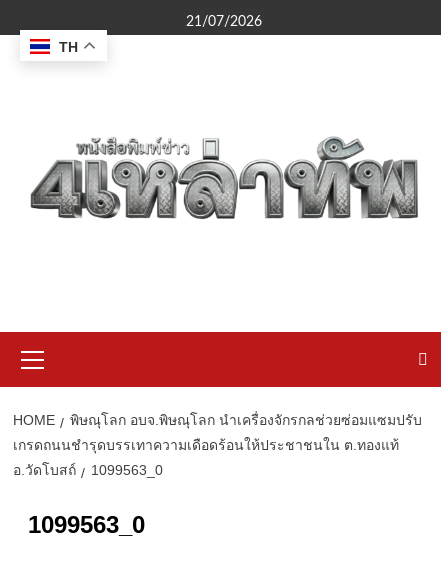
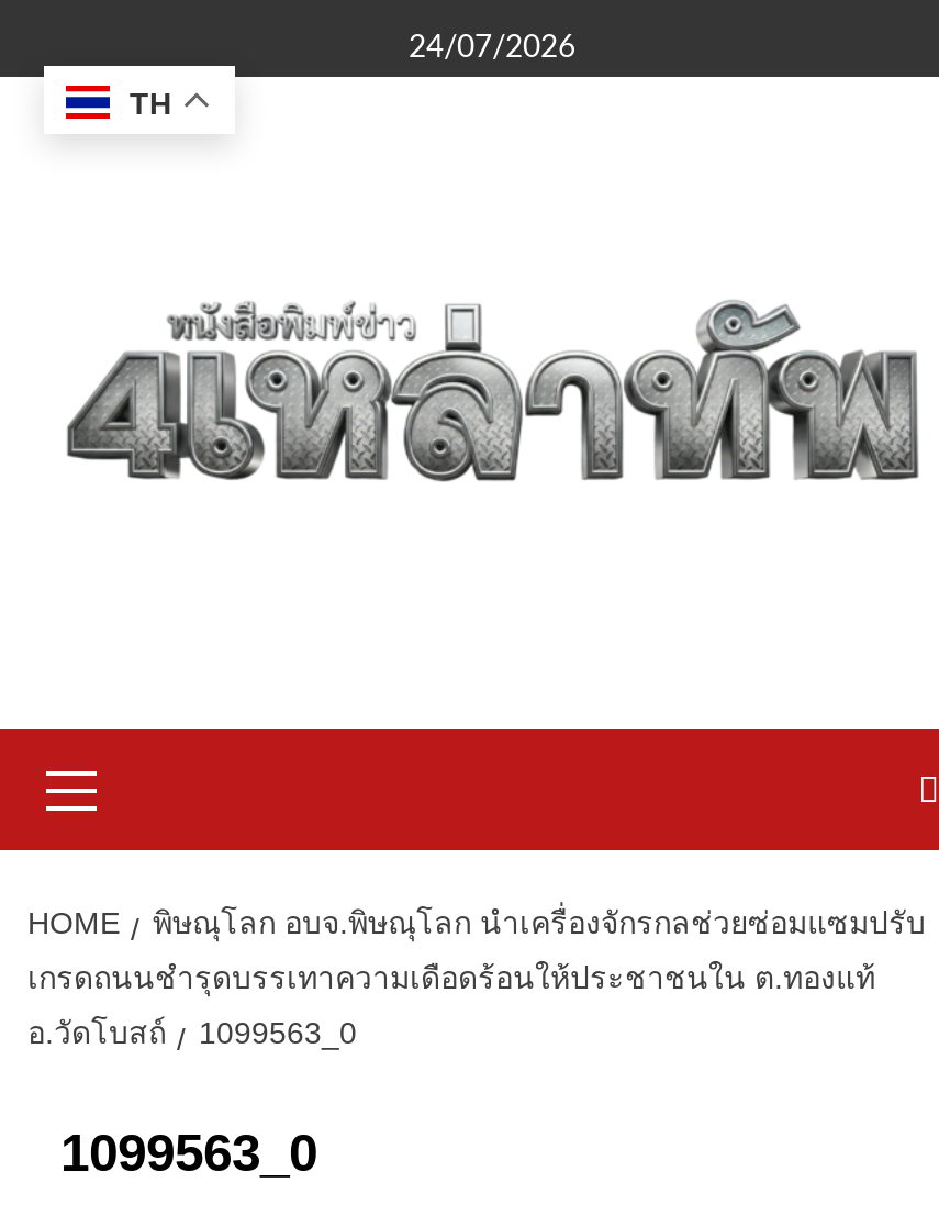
- 21/07/2026
+ 24/07/2026
